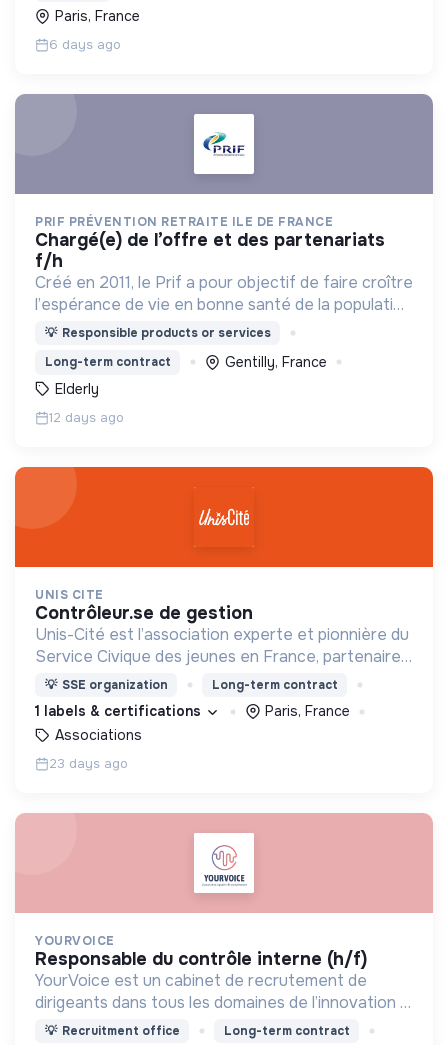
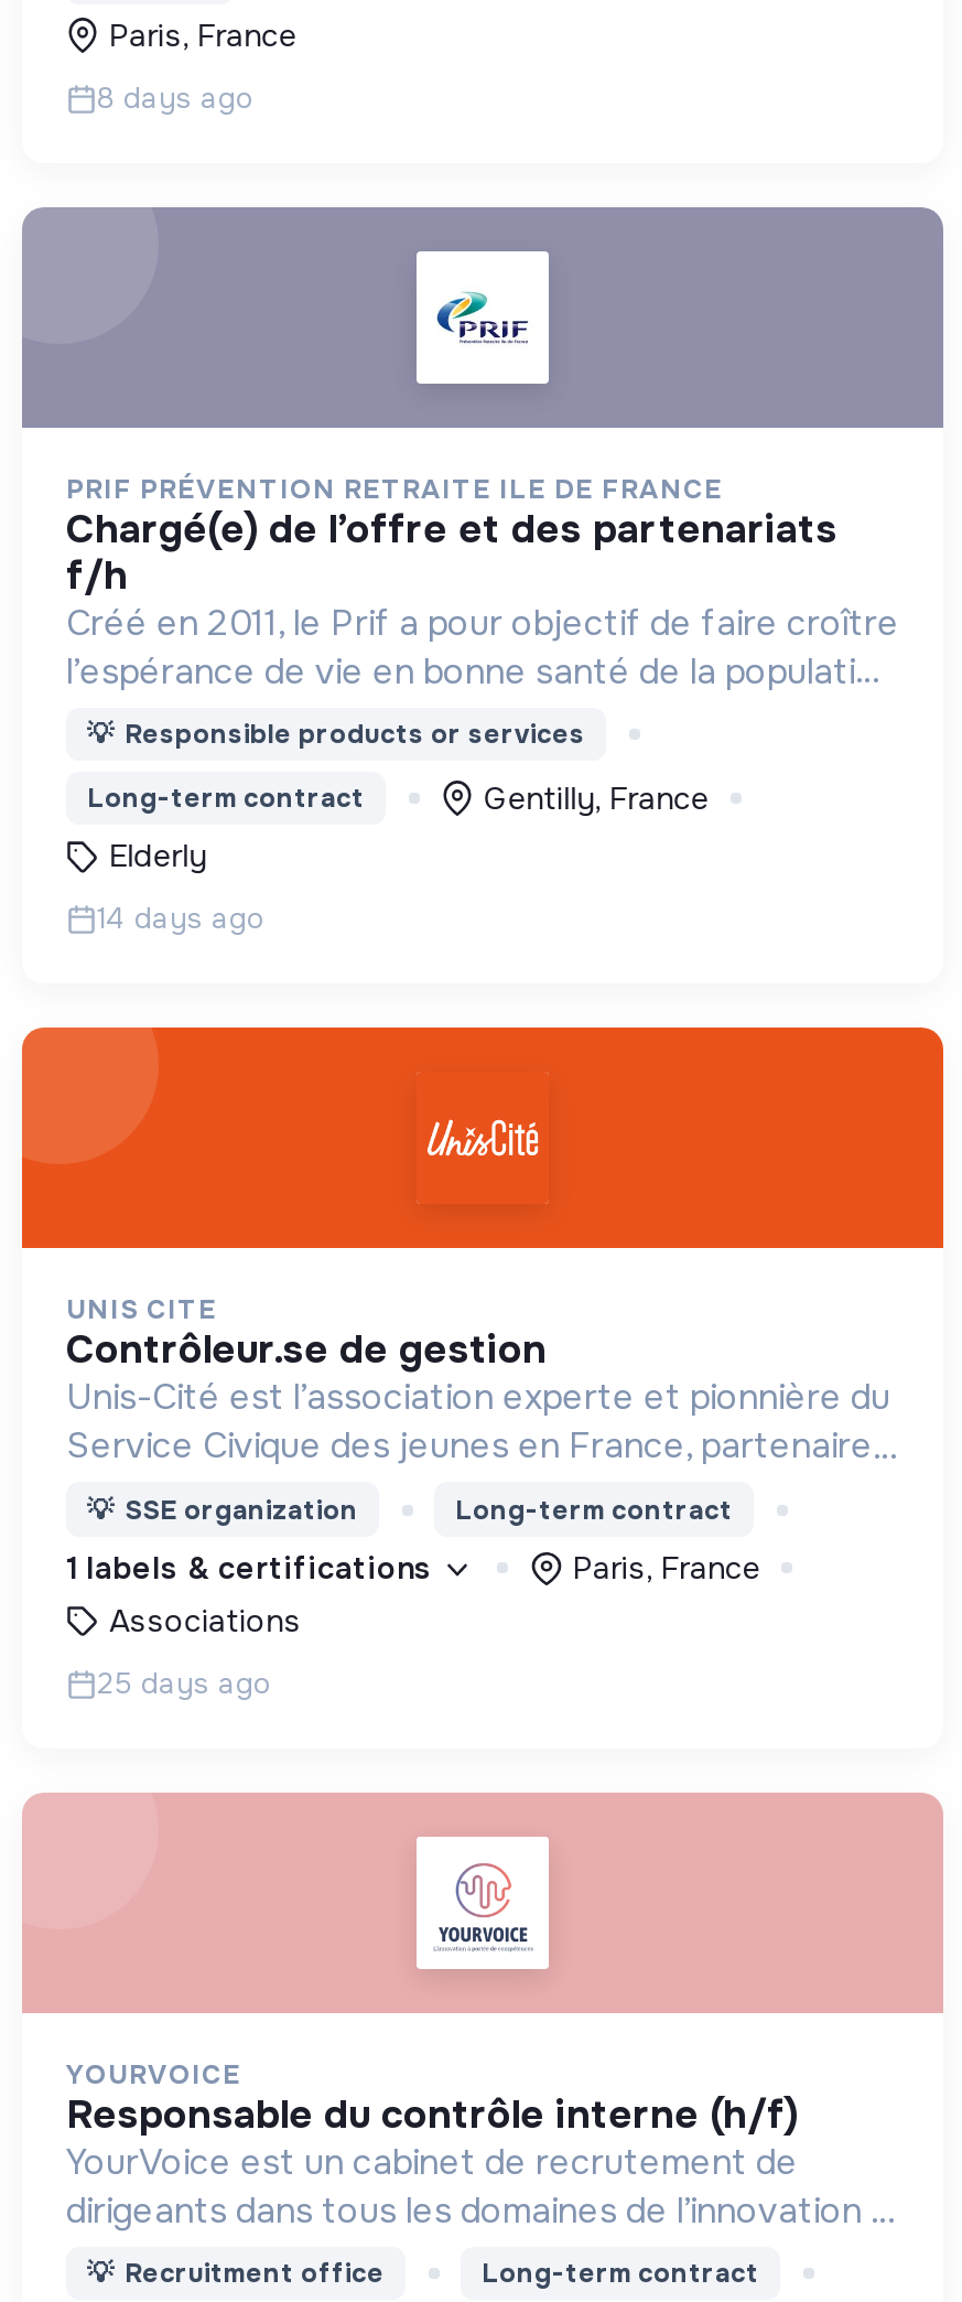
- 6 days ago
+ 8 days ago

- 12 days ago
+ 14 days ago

- 23 days ago
+ 25 days ago
